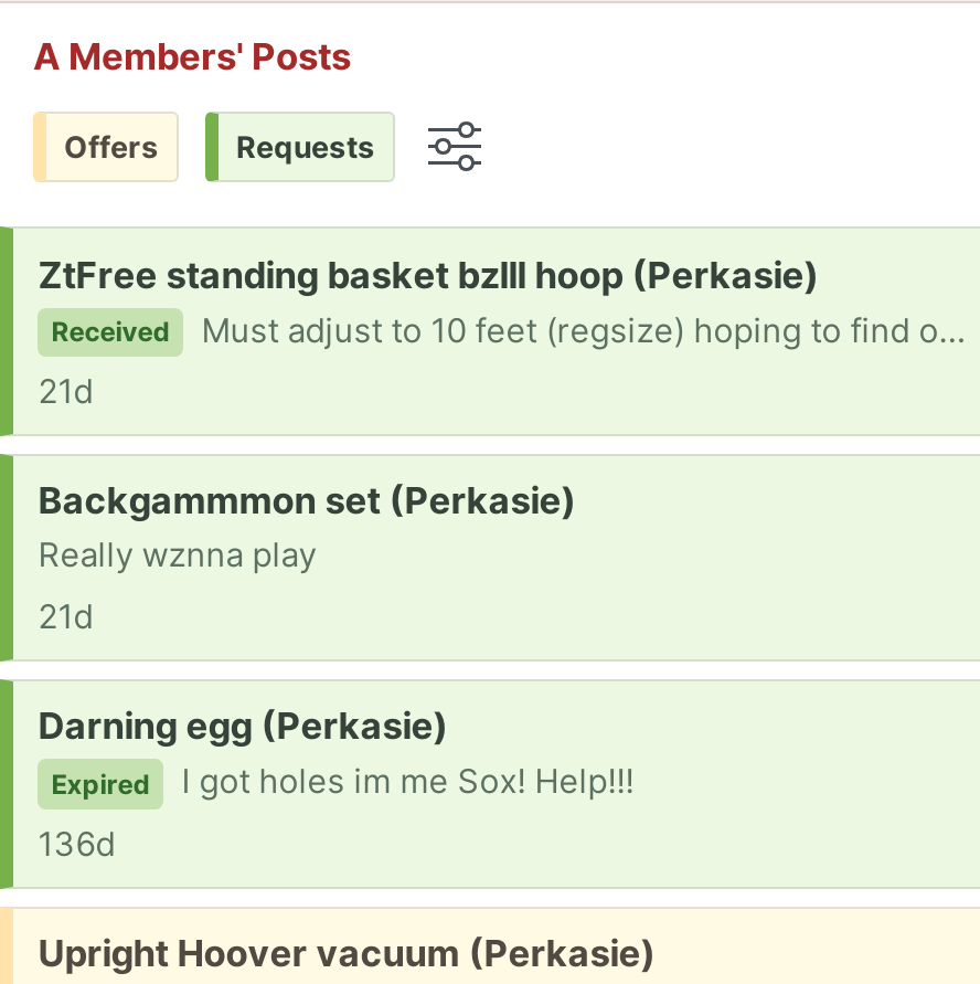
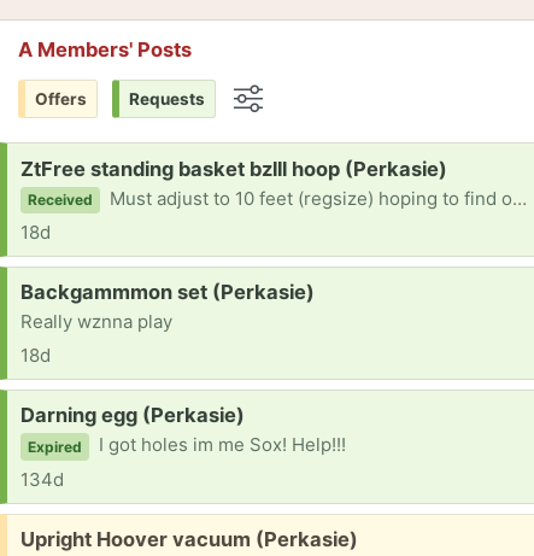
- 21d
+ 18d

- 21d
+ 18d

- 136d
+ 134d
